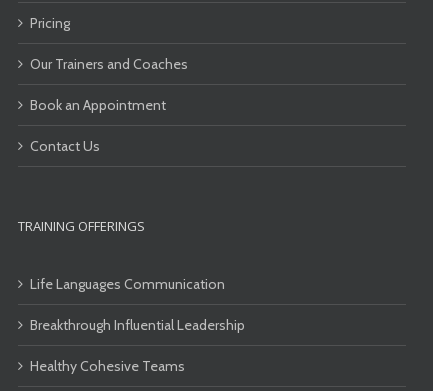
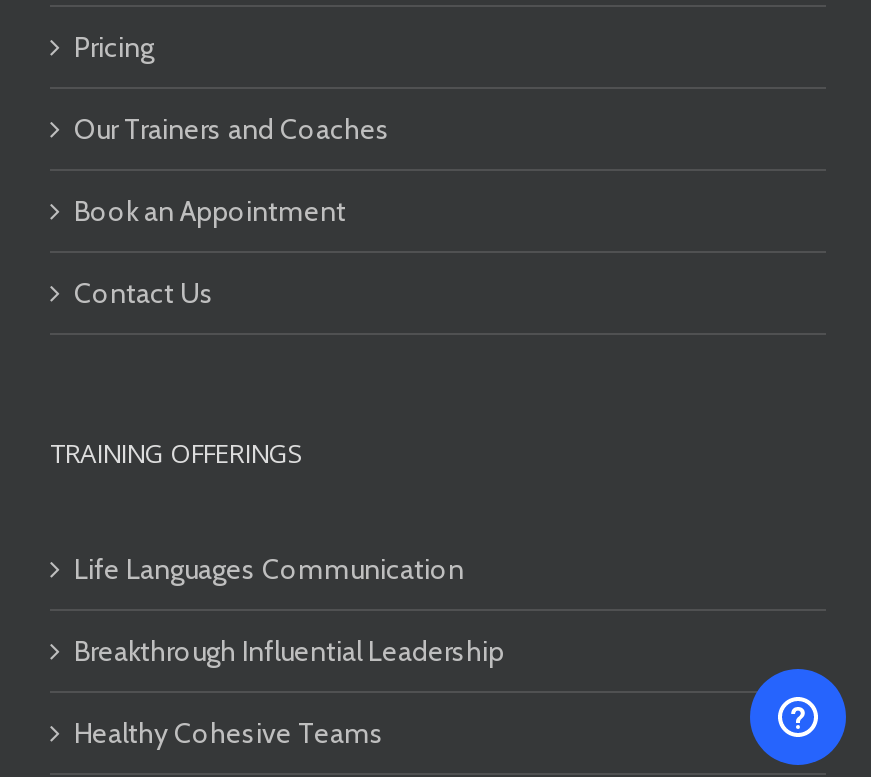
+ [image]
